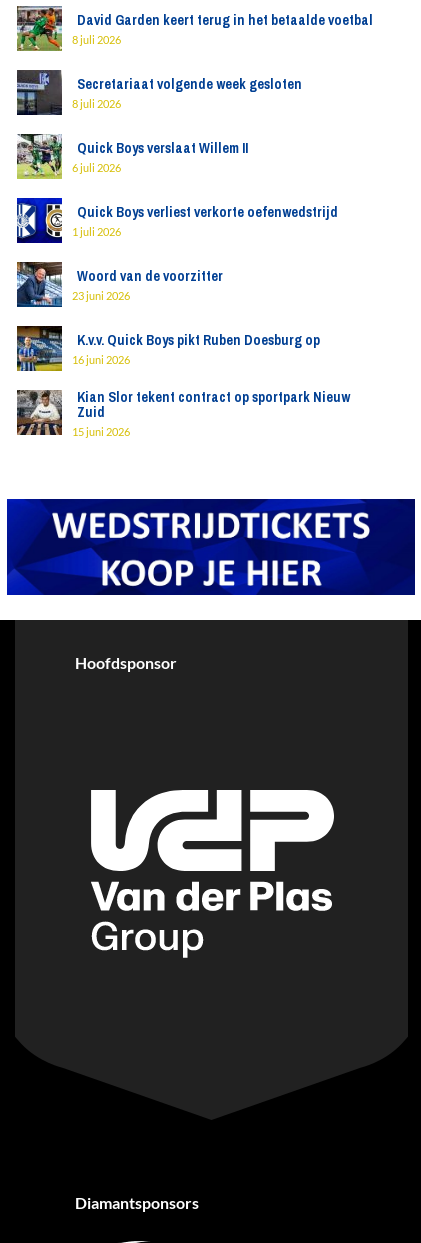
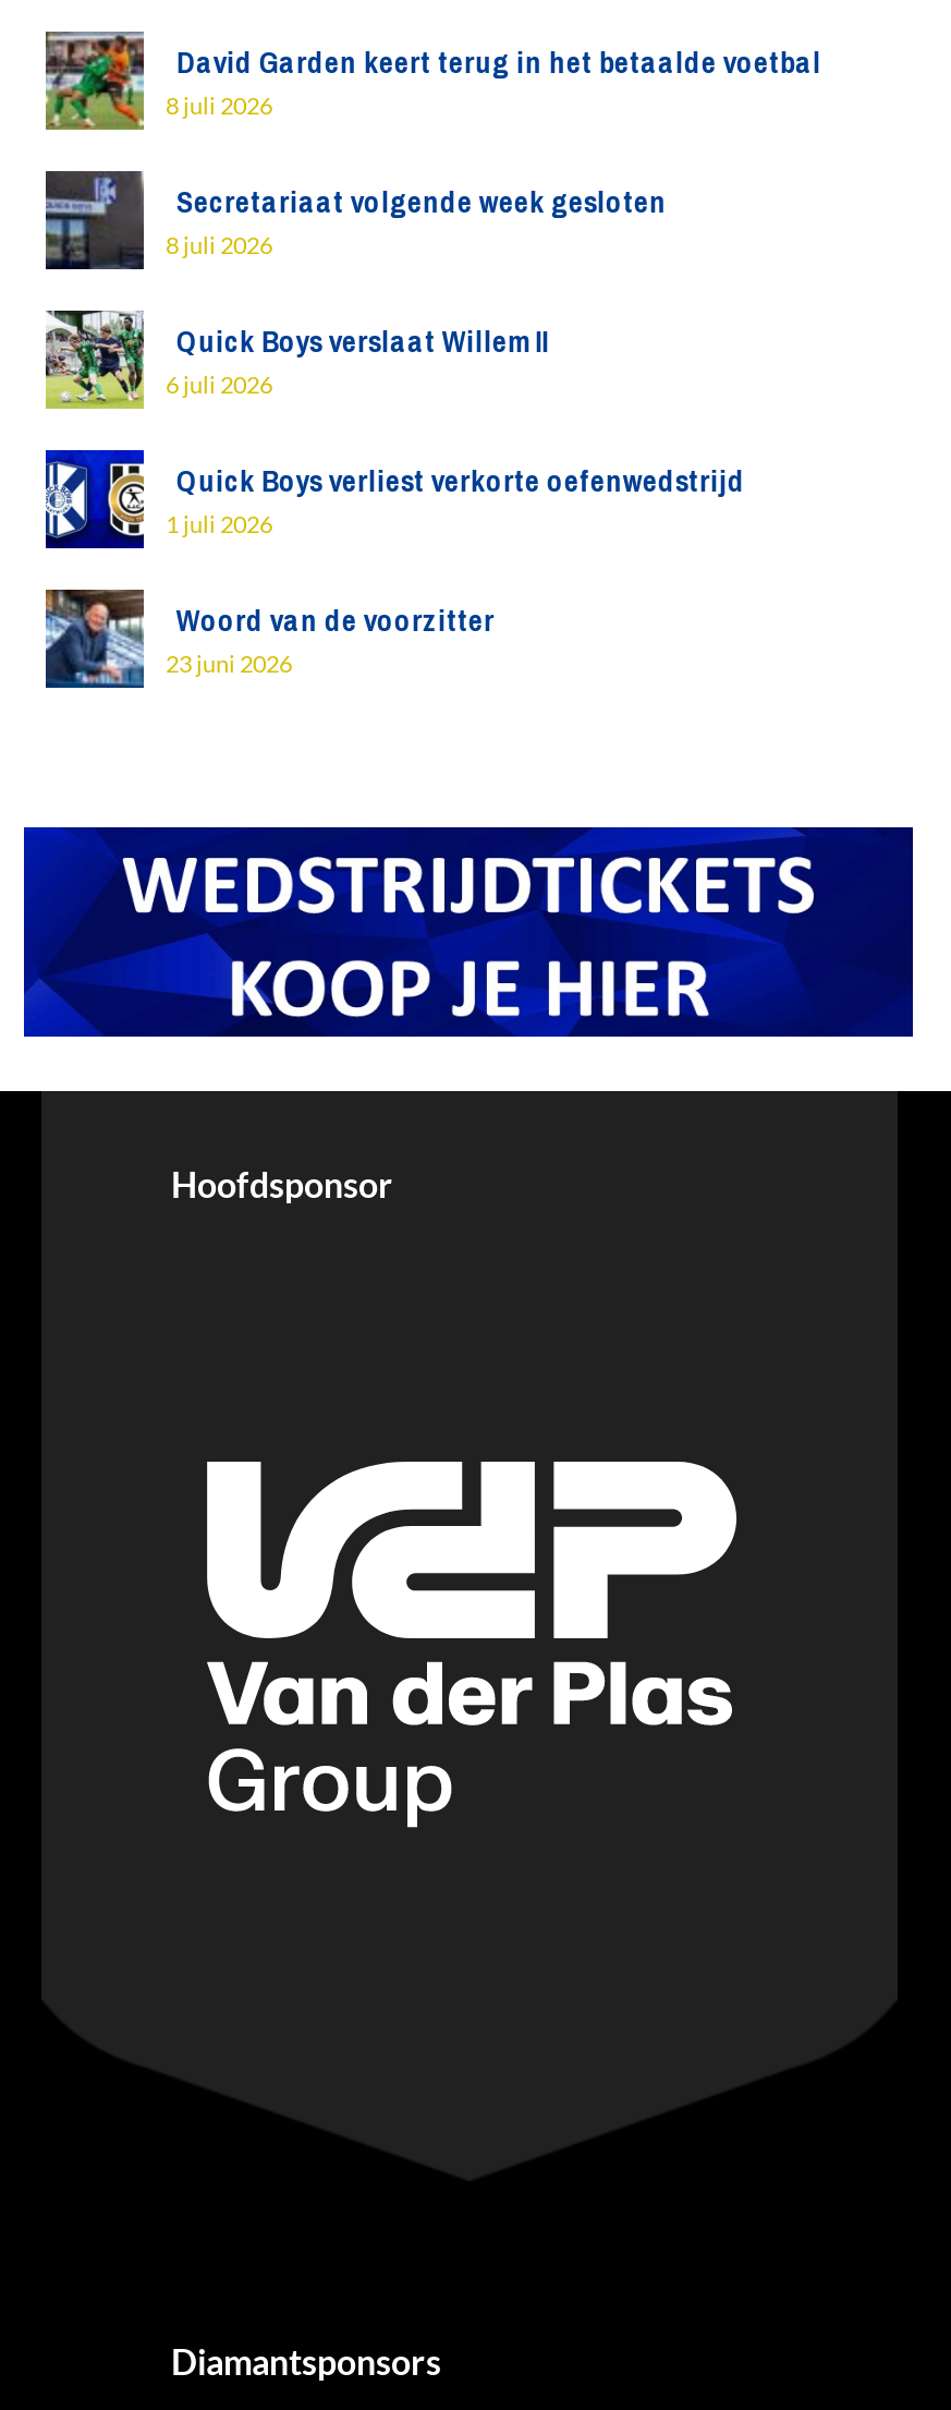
- [image]
- K.v.v. Quick Boys pikt Ruben Doesburg op
- 16 juni 2026
- Kian Slor tekent contract op sportpark Nieuw
- Zuid
- 15 juni 2026

- [image]
